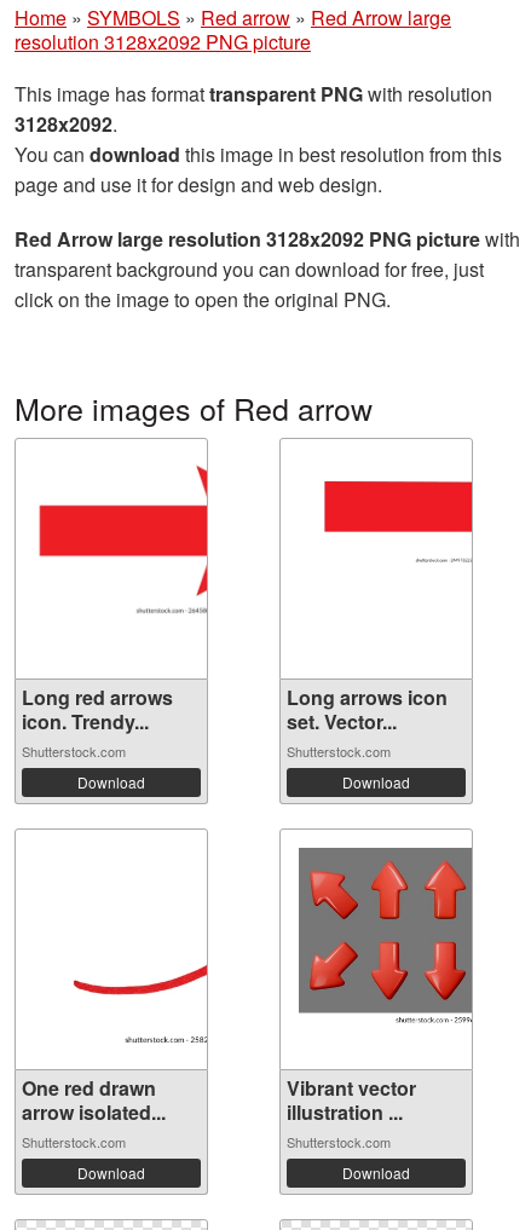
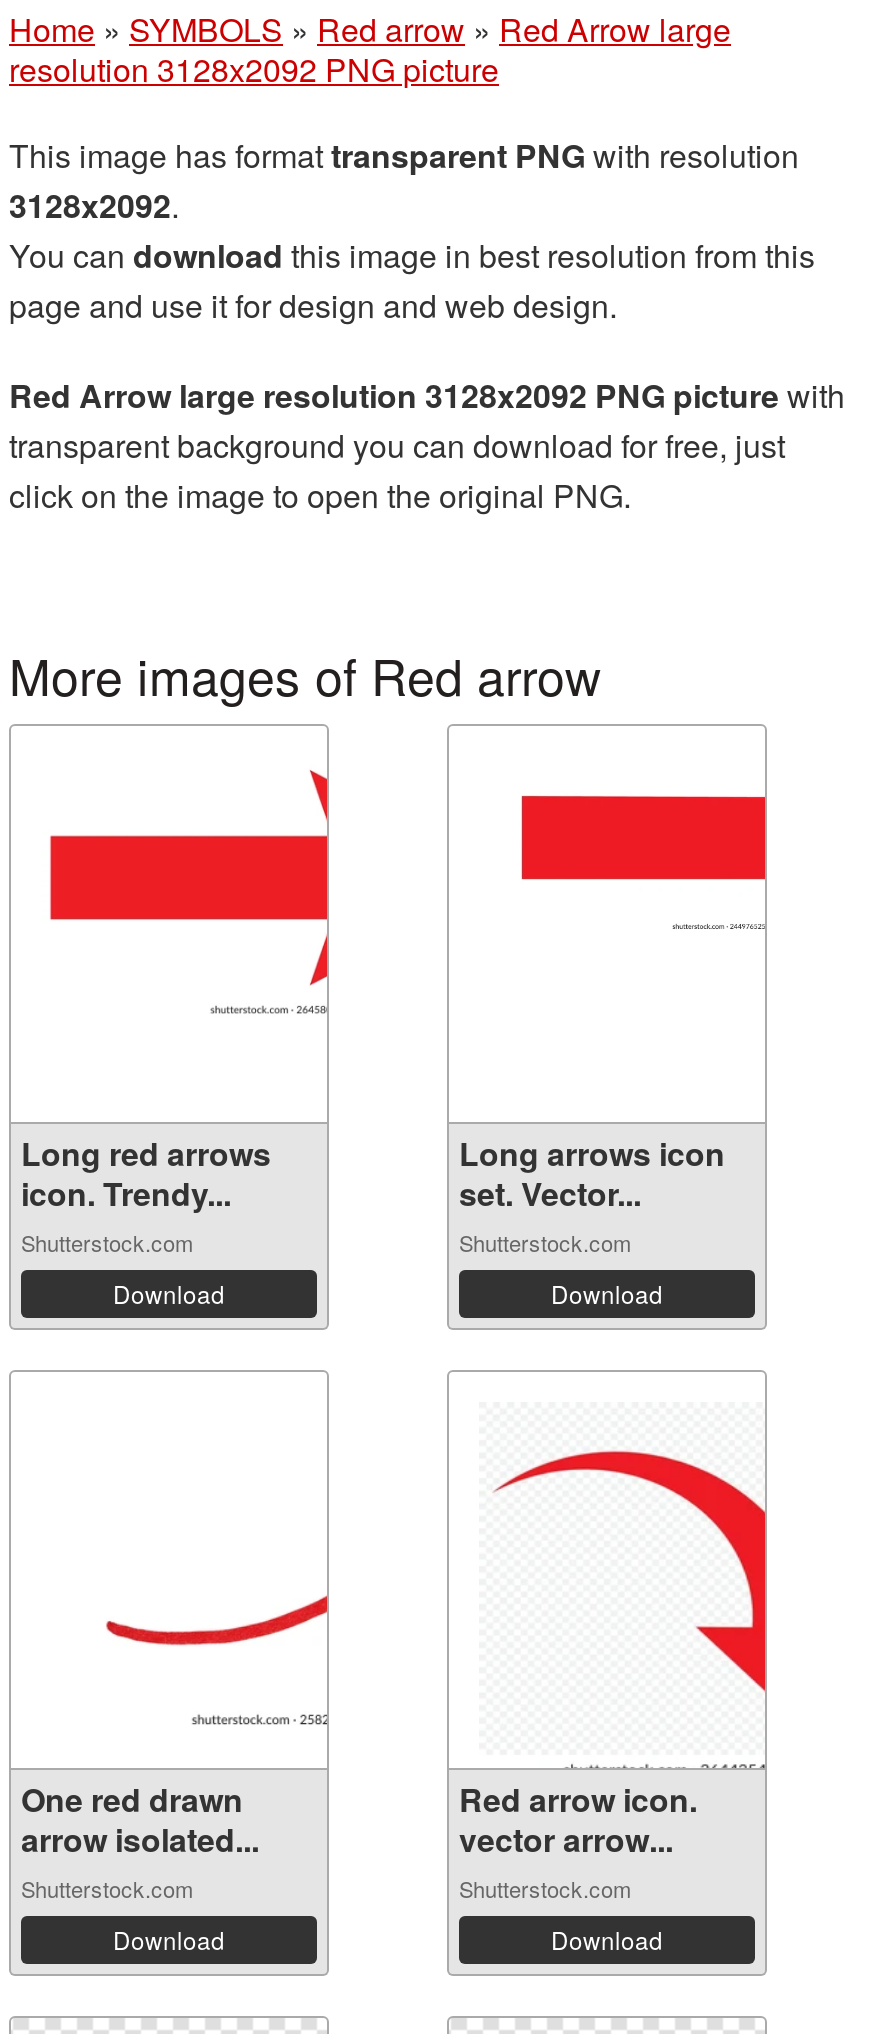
- [image]
+ [image]

- Vibrant vector
- illustration ...
+ Red arrow icon.
+ vector arrow...
